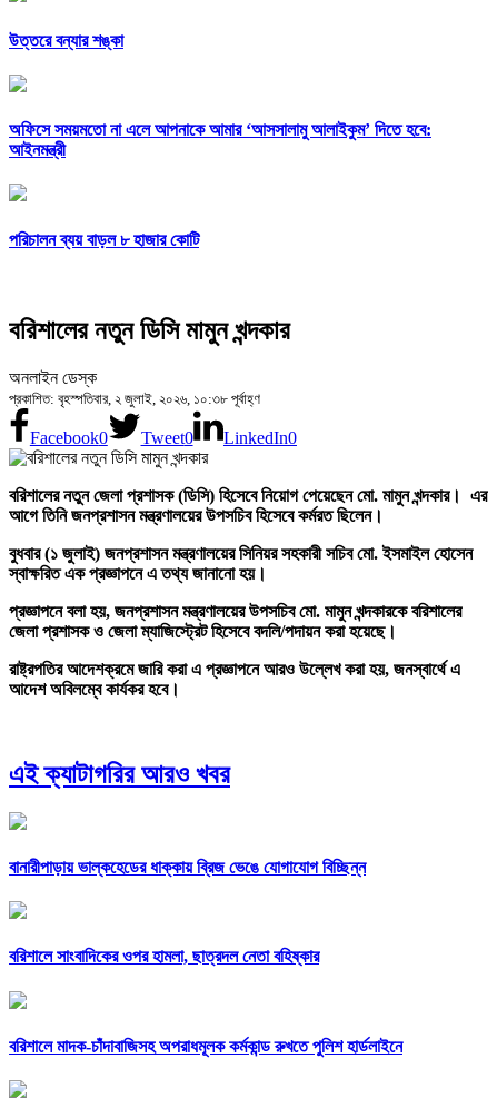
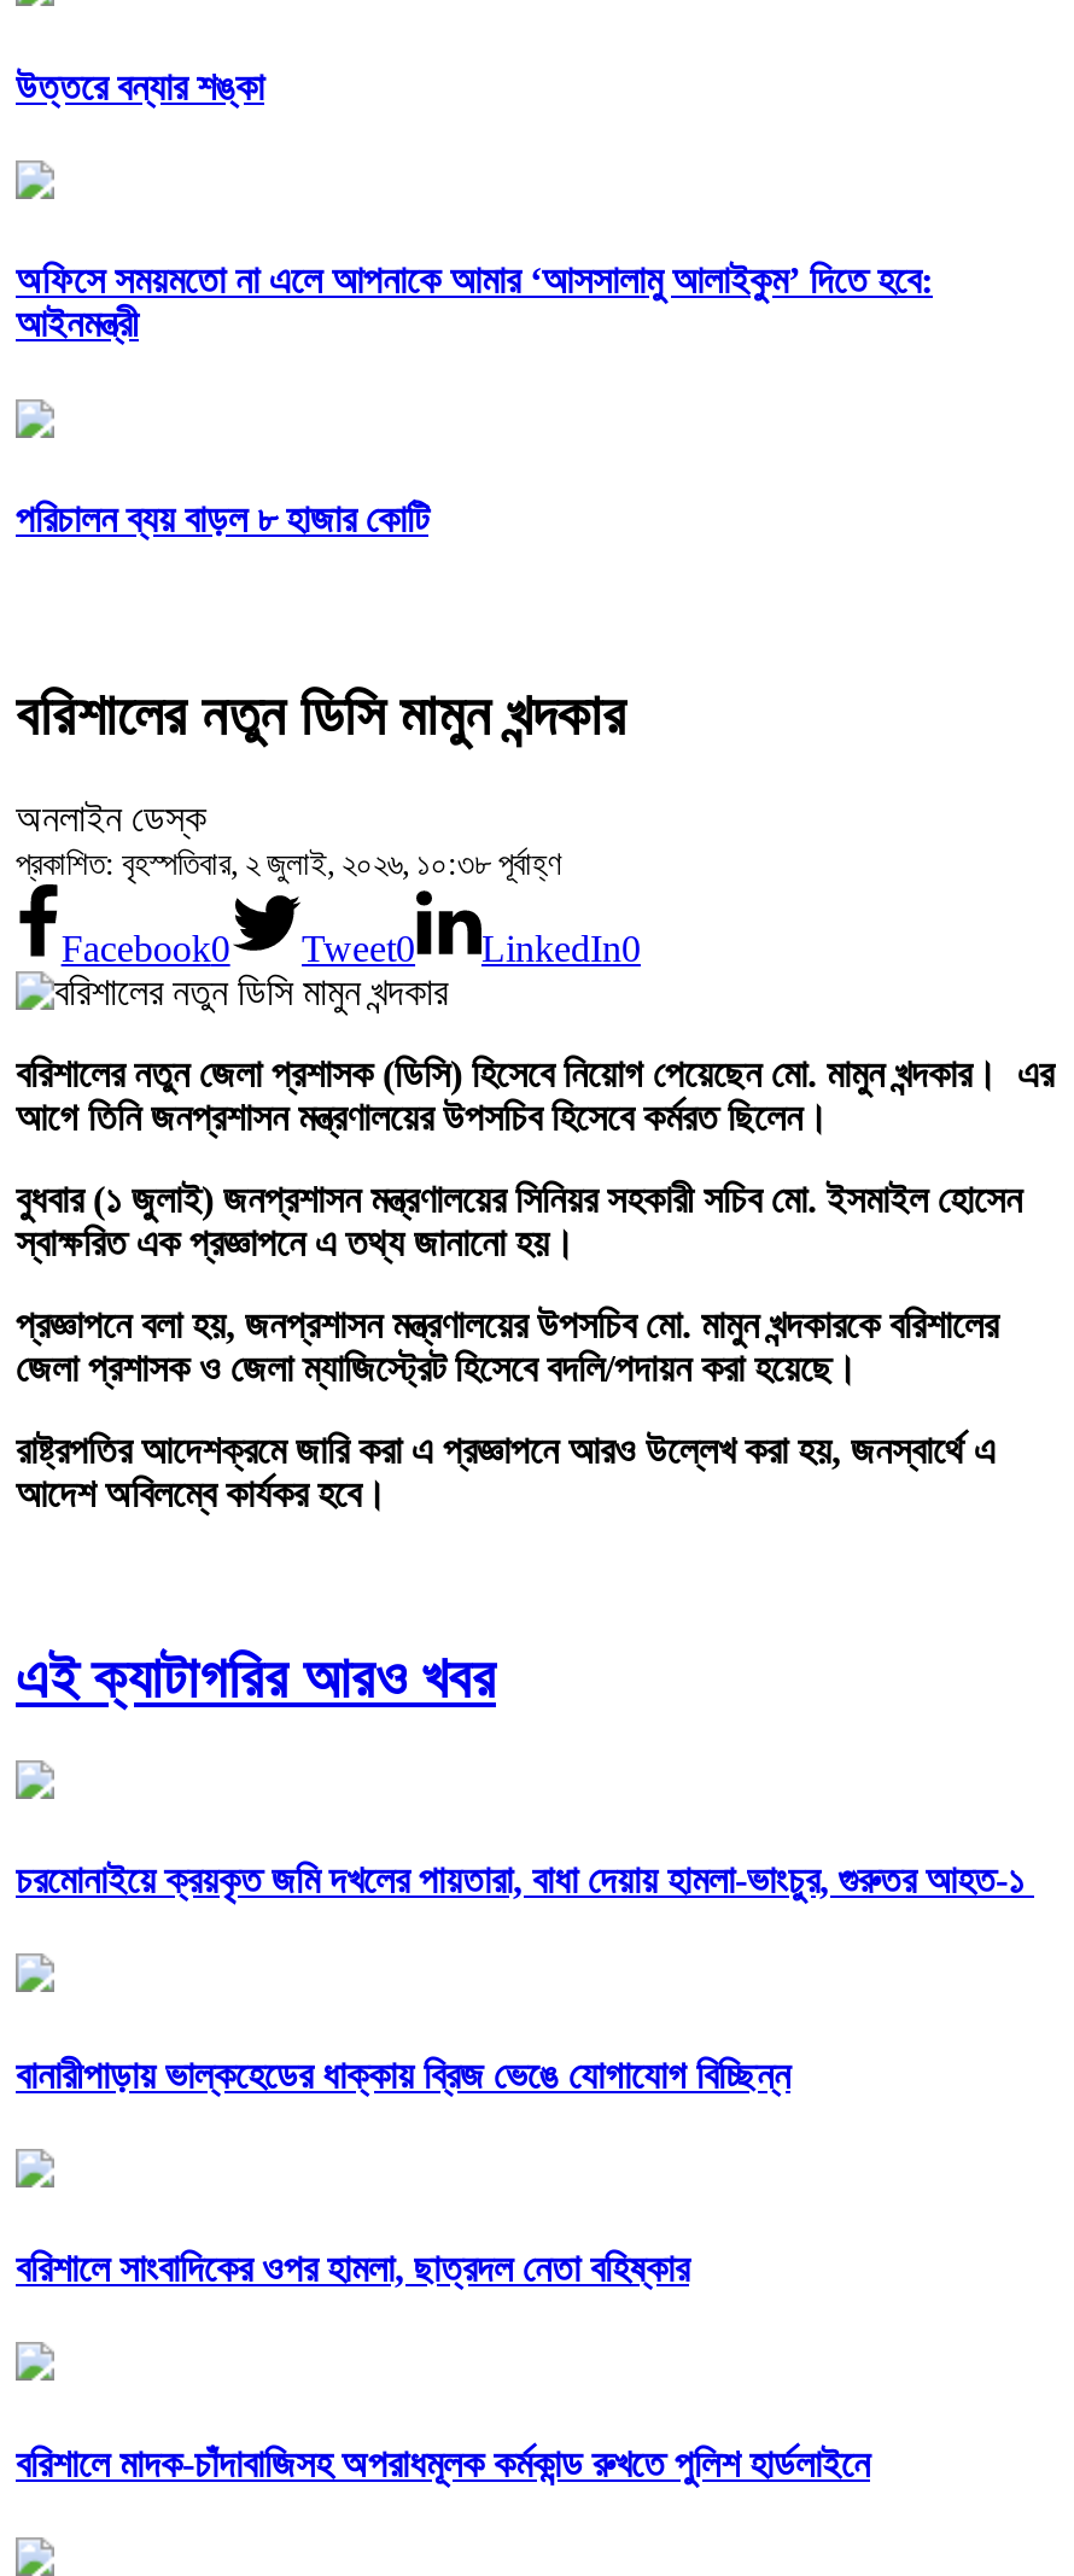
+ চরমোনাইয়ে ক্রয়কৃত জমি দখলের পায়তারা, বাধা দেয়ায় হামলা-ভাংচুর, গুরুতর আহত-১
